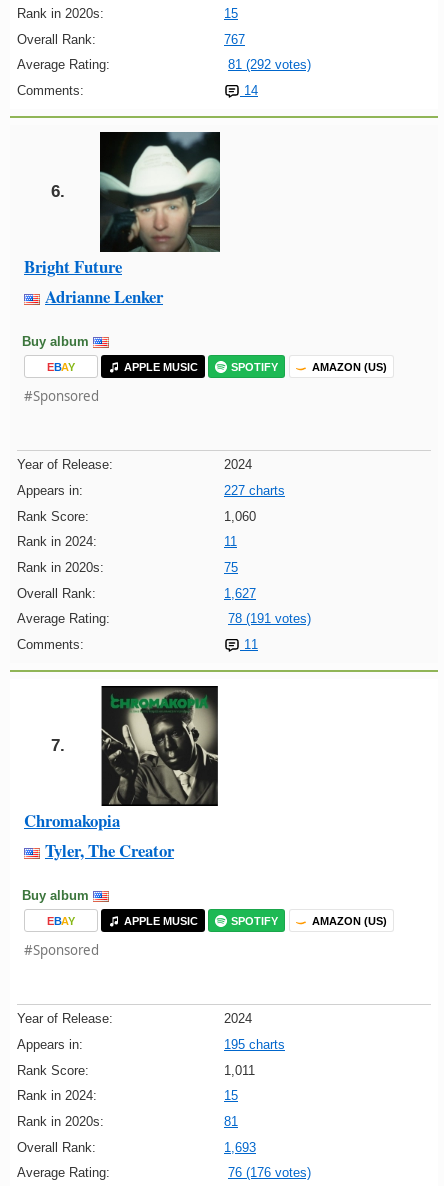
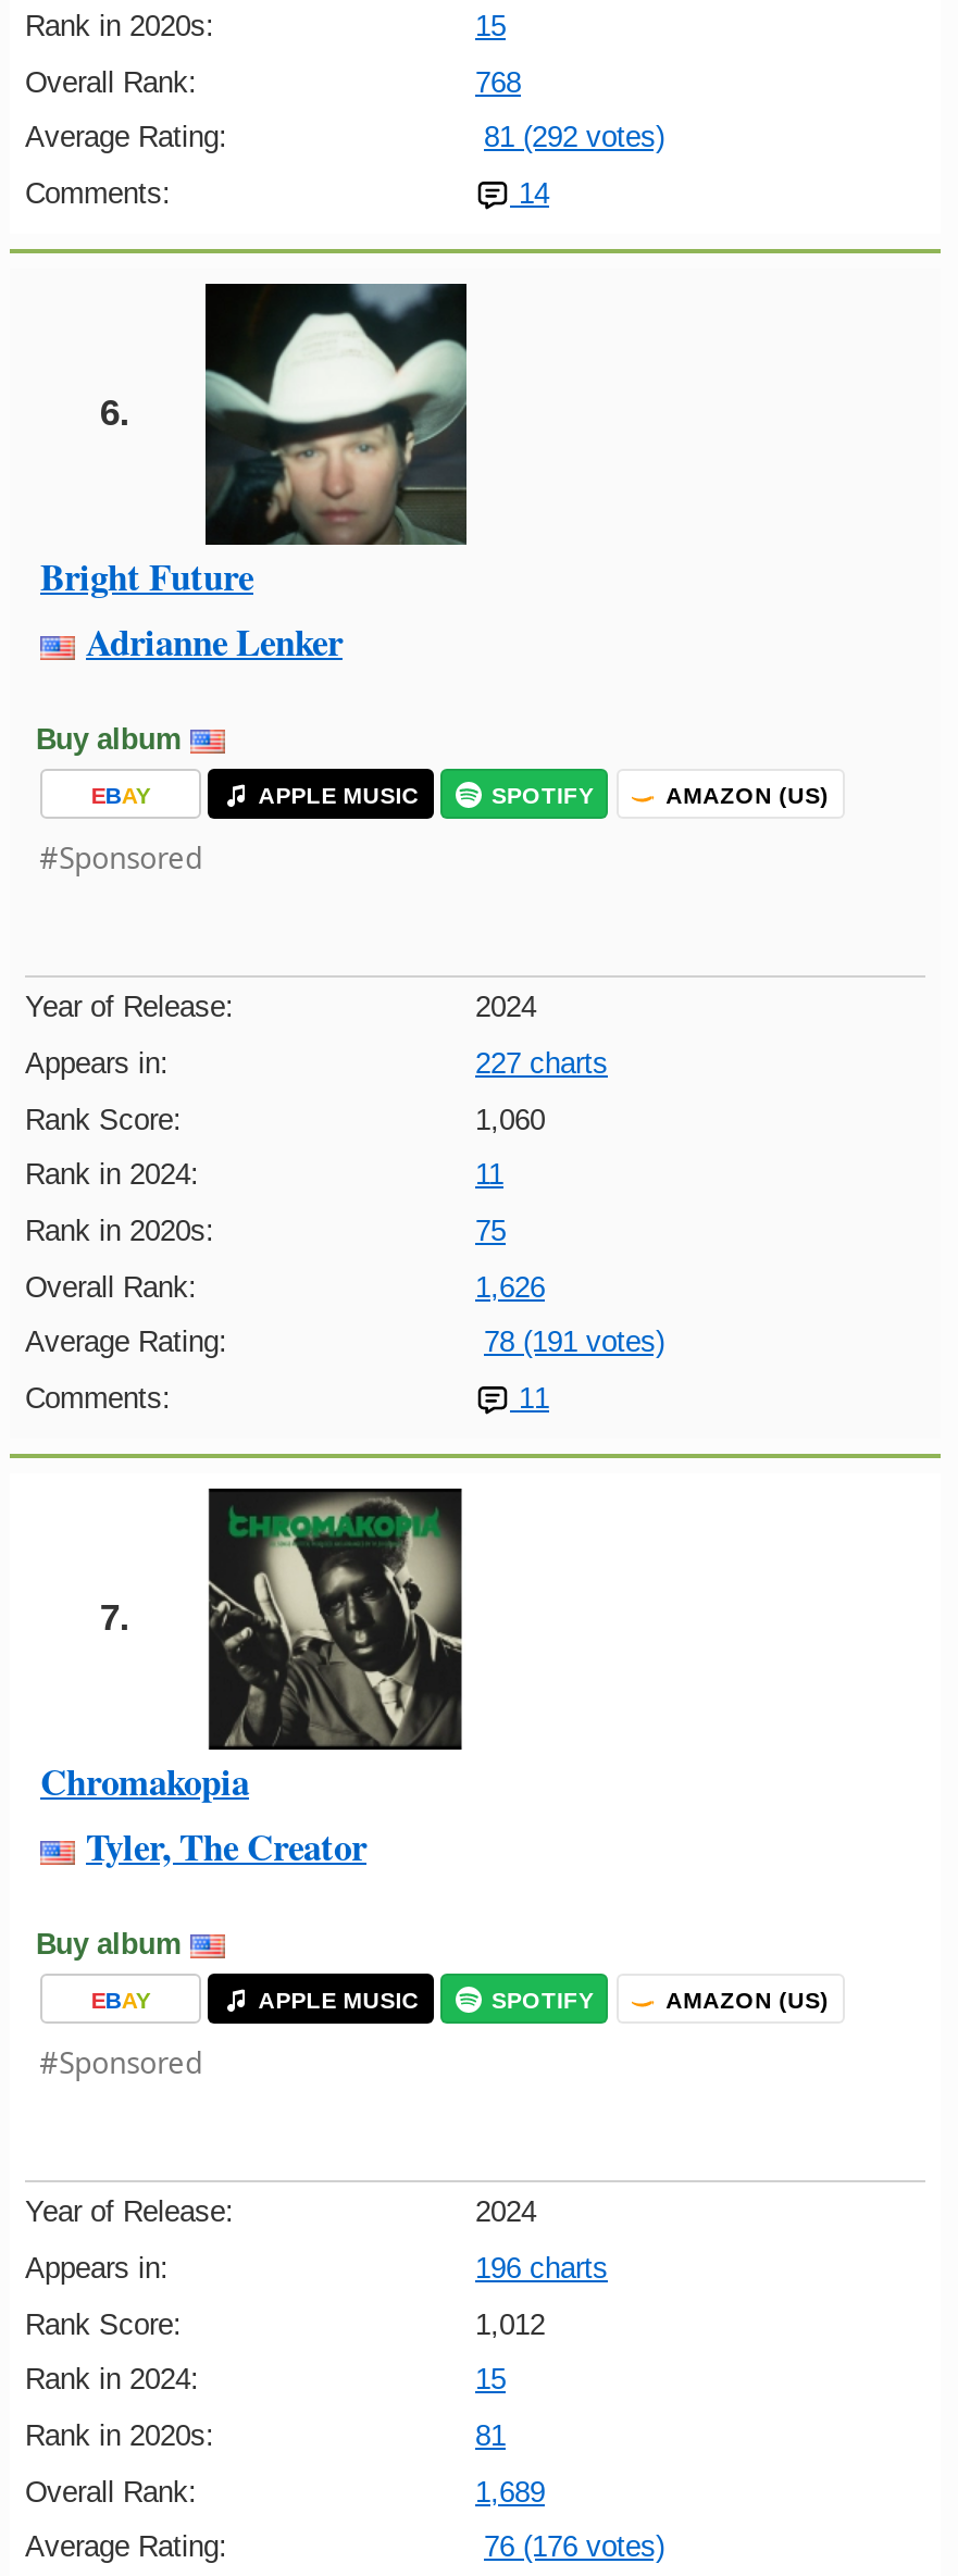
- 767
+ 768

- 1,627
+ 1,626

- 195 charts
+ 196 charts

- 1,011
+ 1,012

- 1,693
+ 1,689
